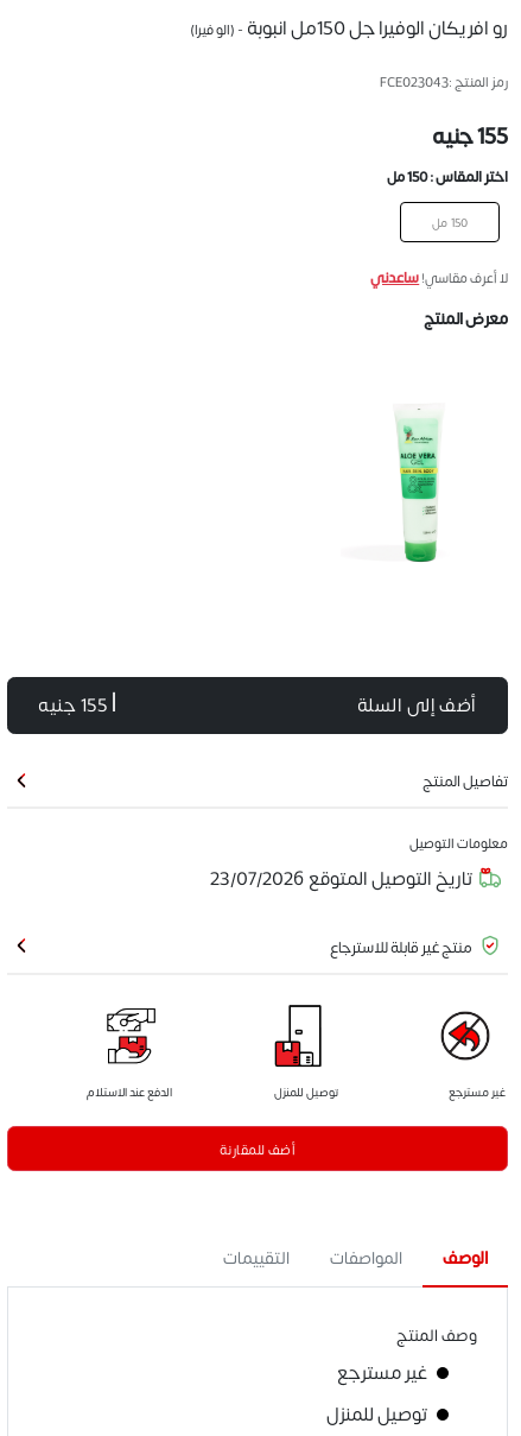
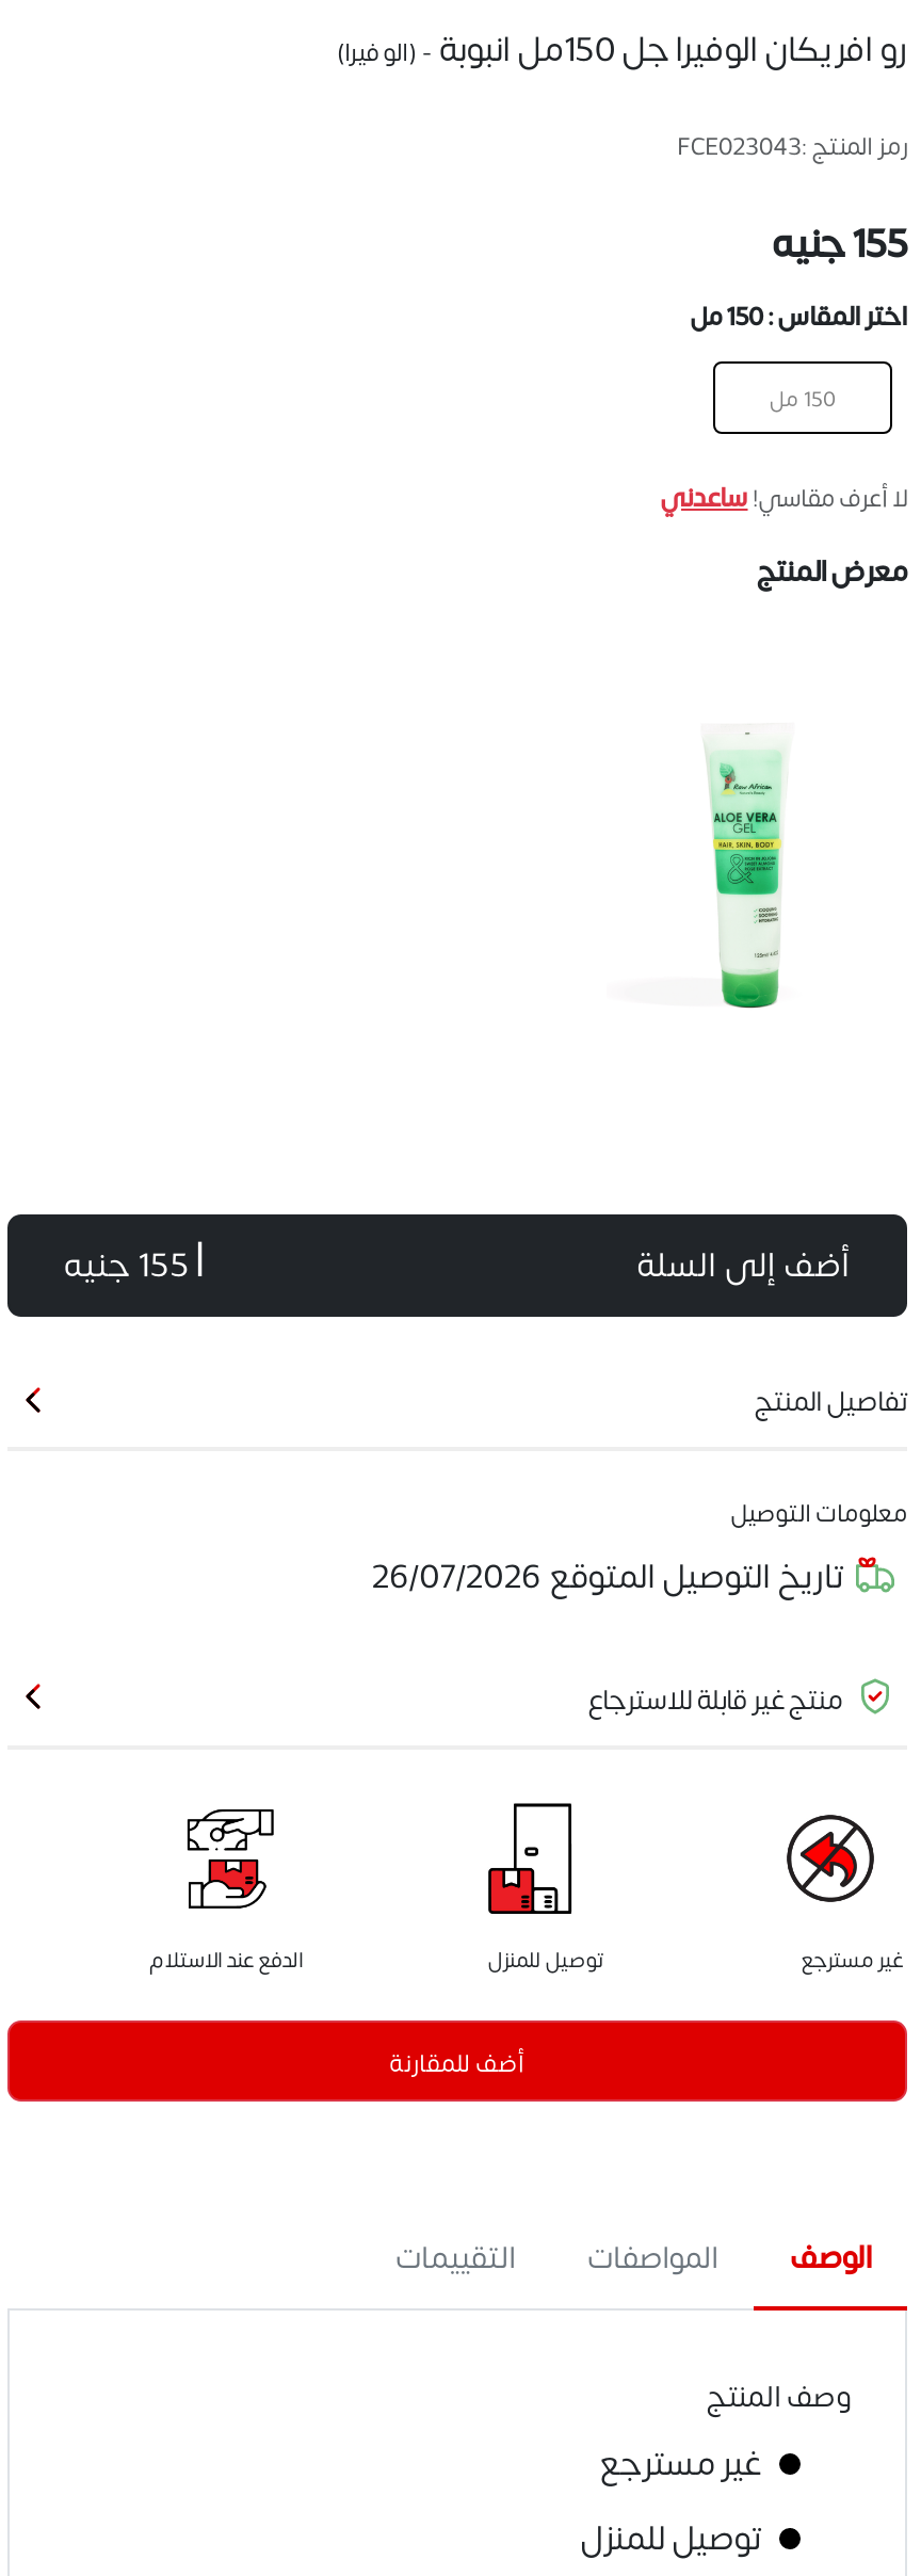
- تاريخ التوصيل المتوقع 23/07/2026
+ تاريخ التوصيل المتوقع 26/07/2026
